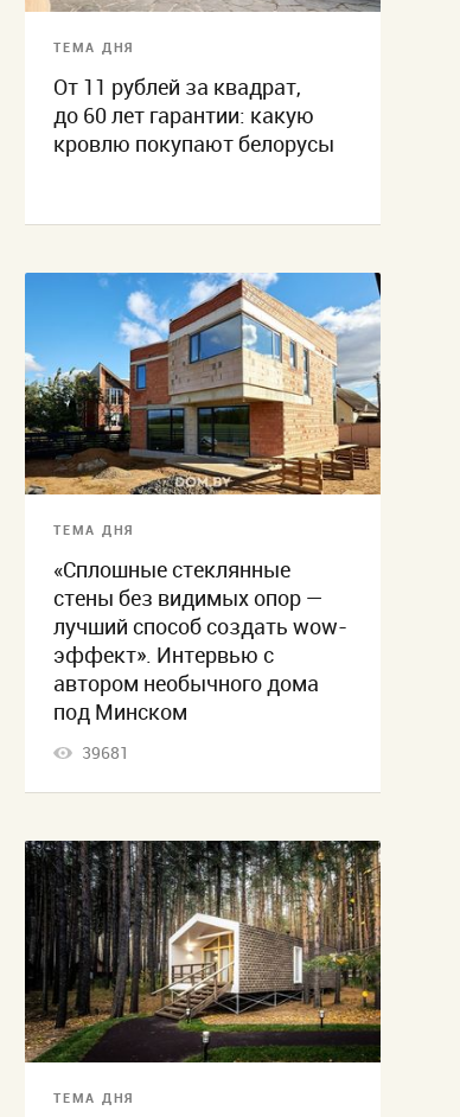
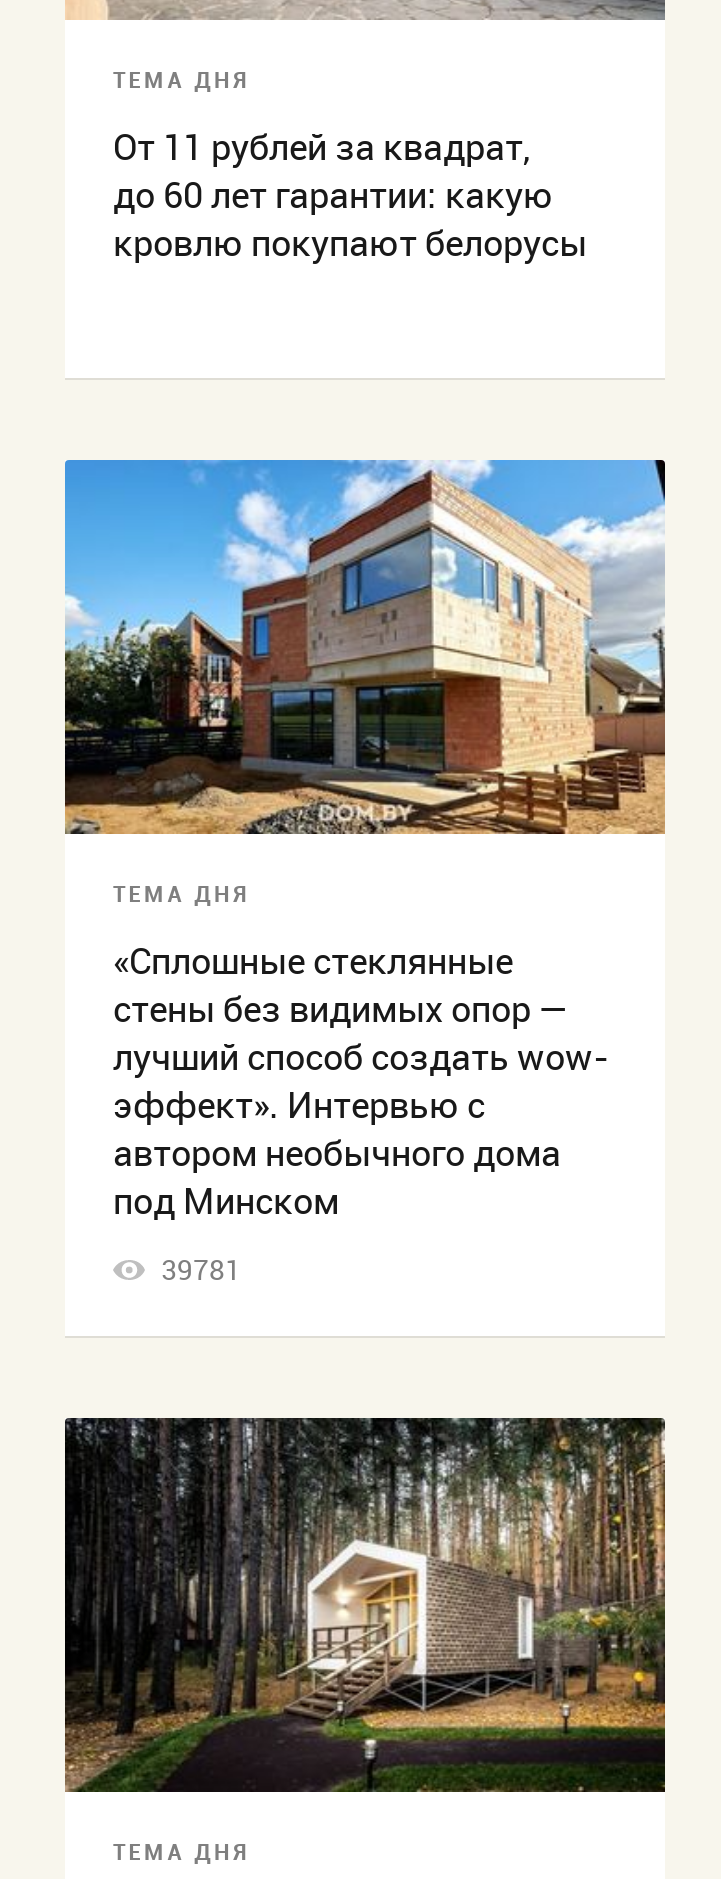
- 39681
+ 39781
